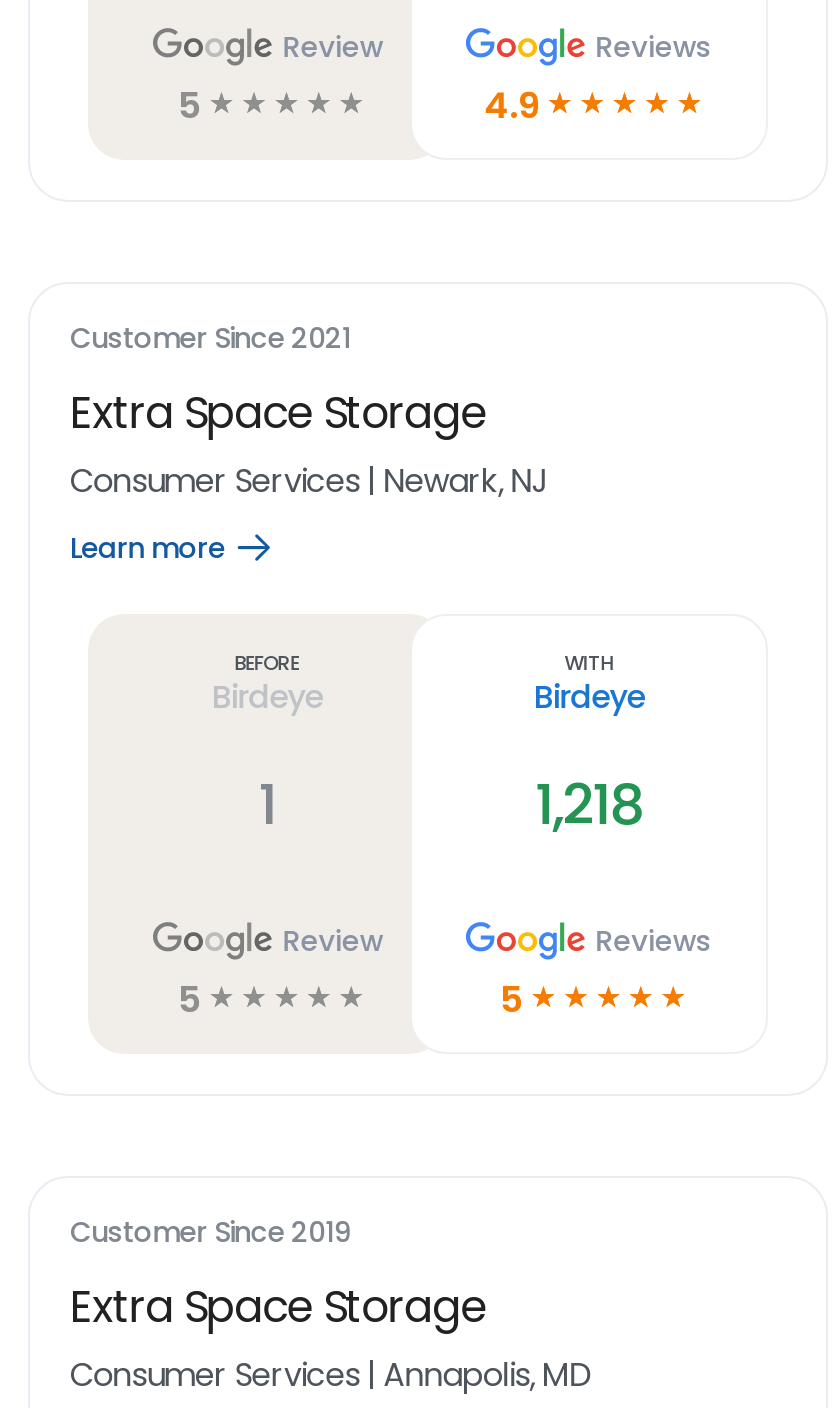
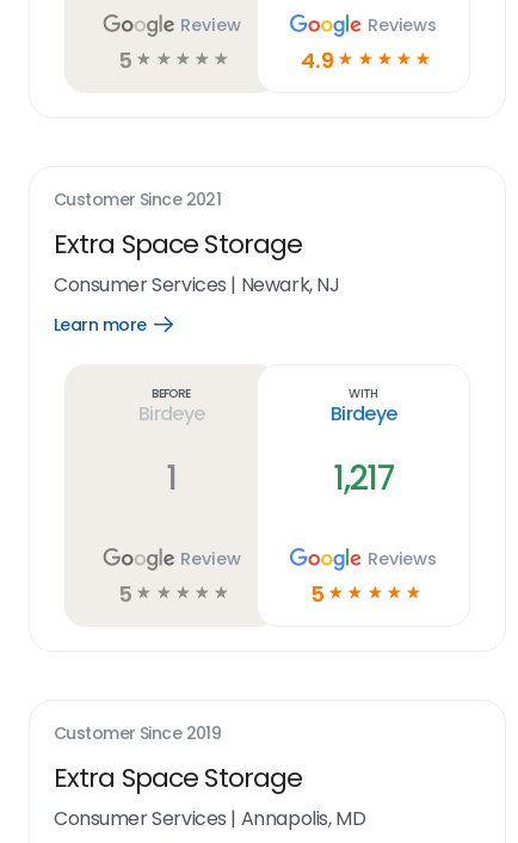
- 1,218
+ 1,217
